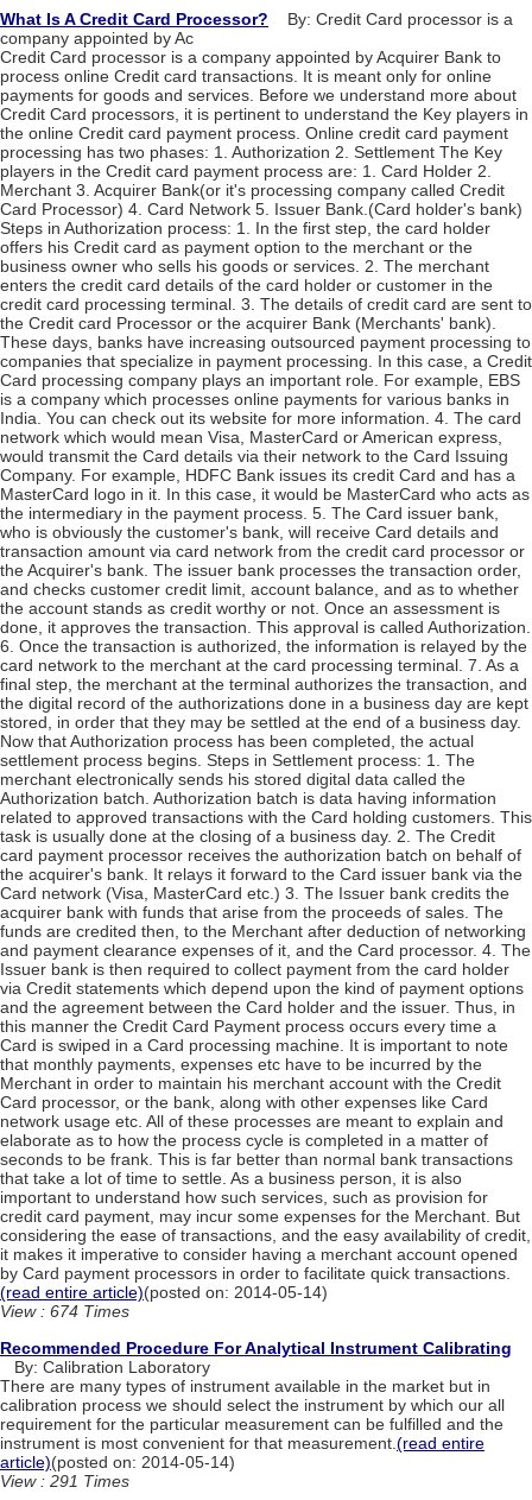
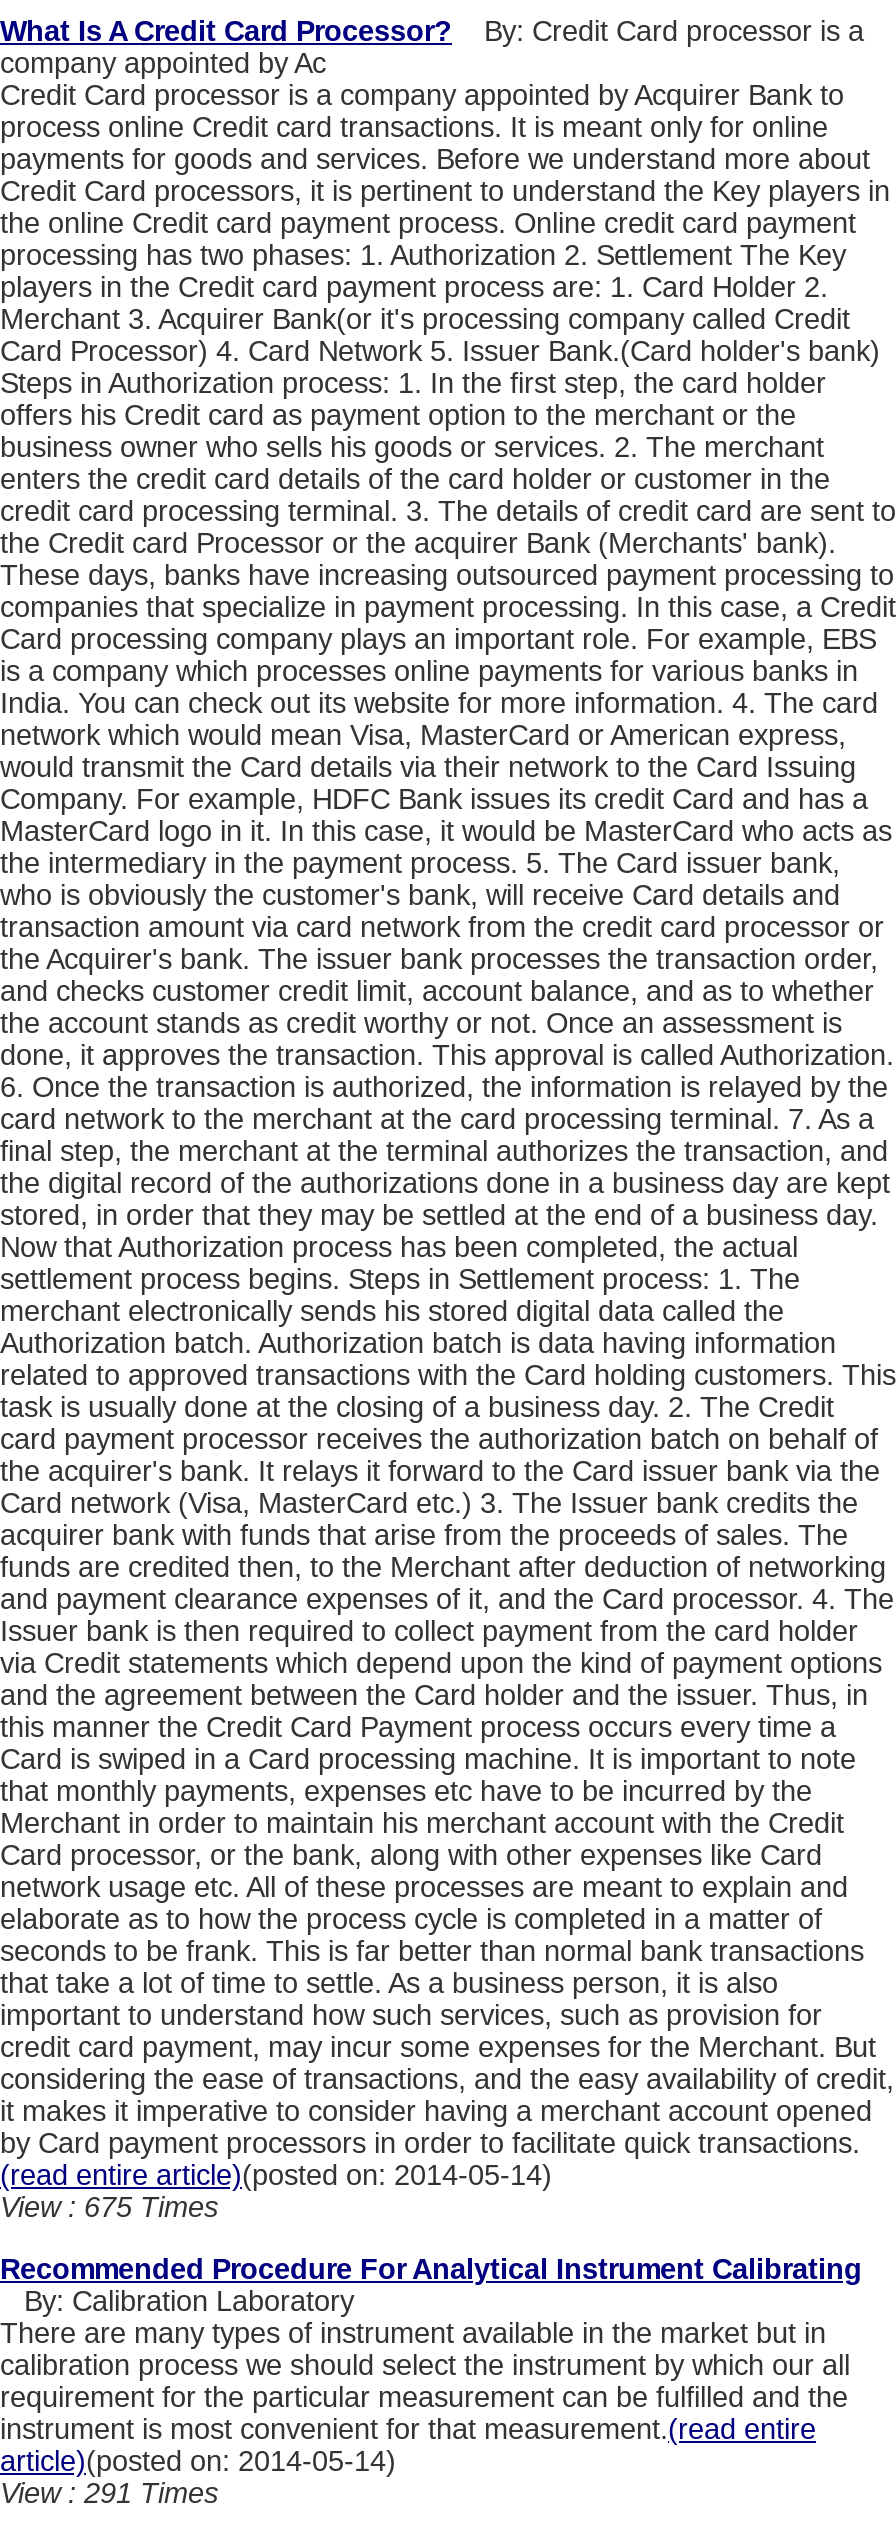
- View : 674 Times
+ View : 675 Times
